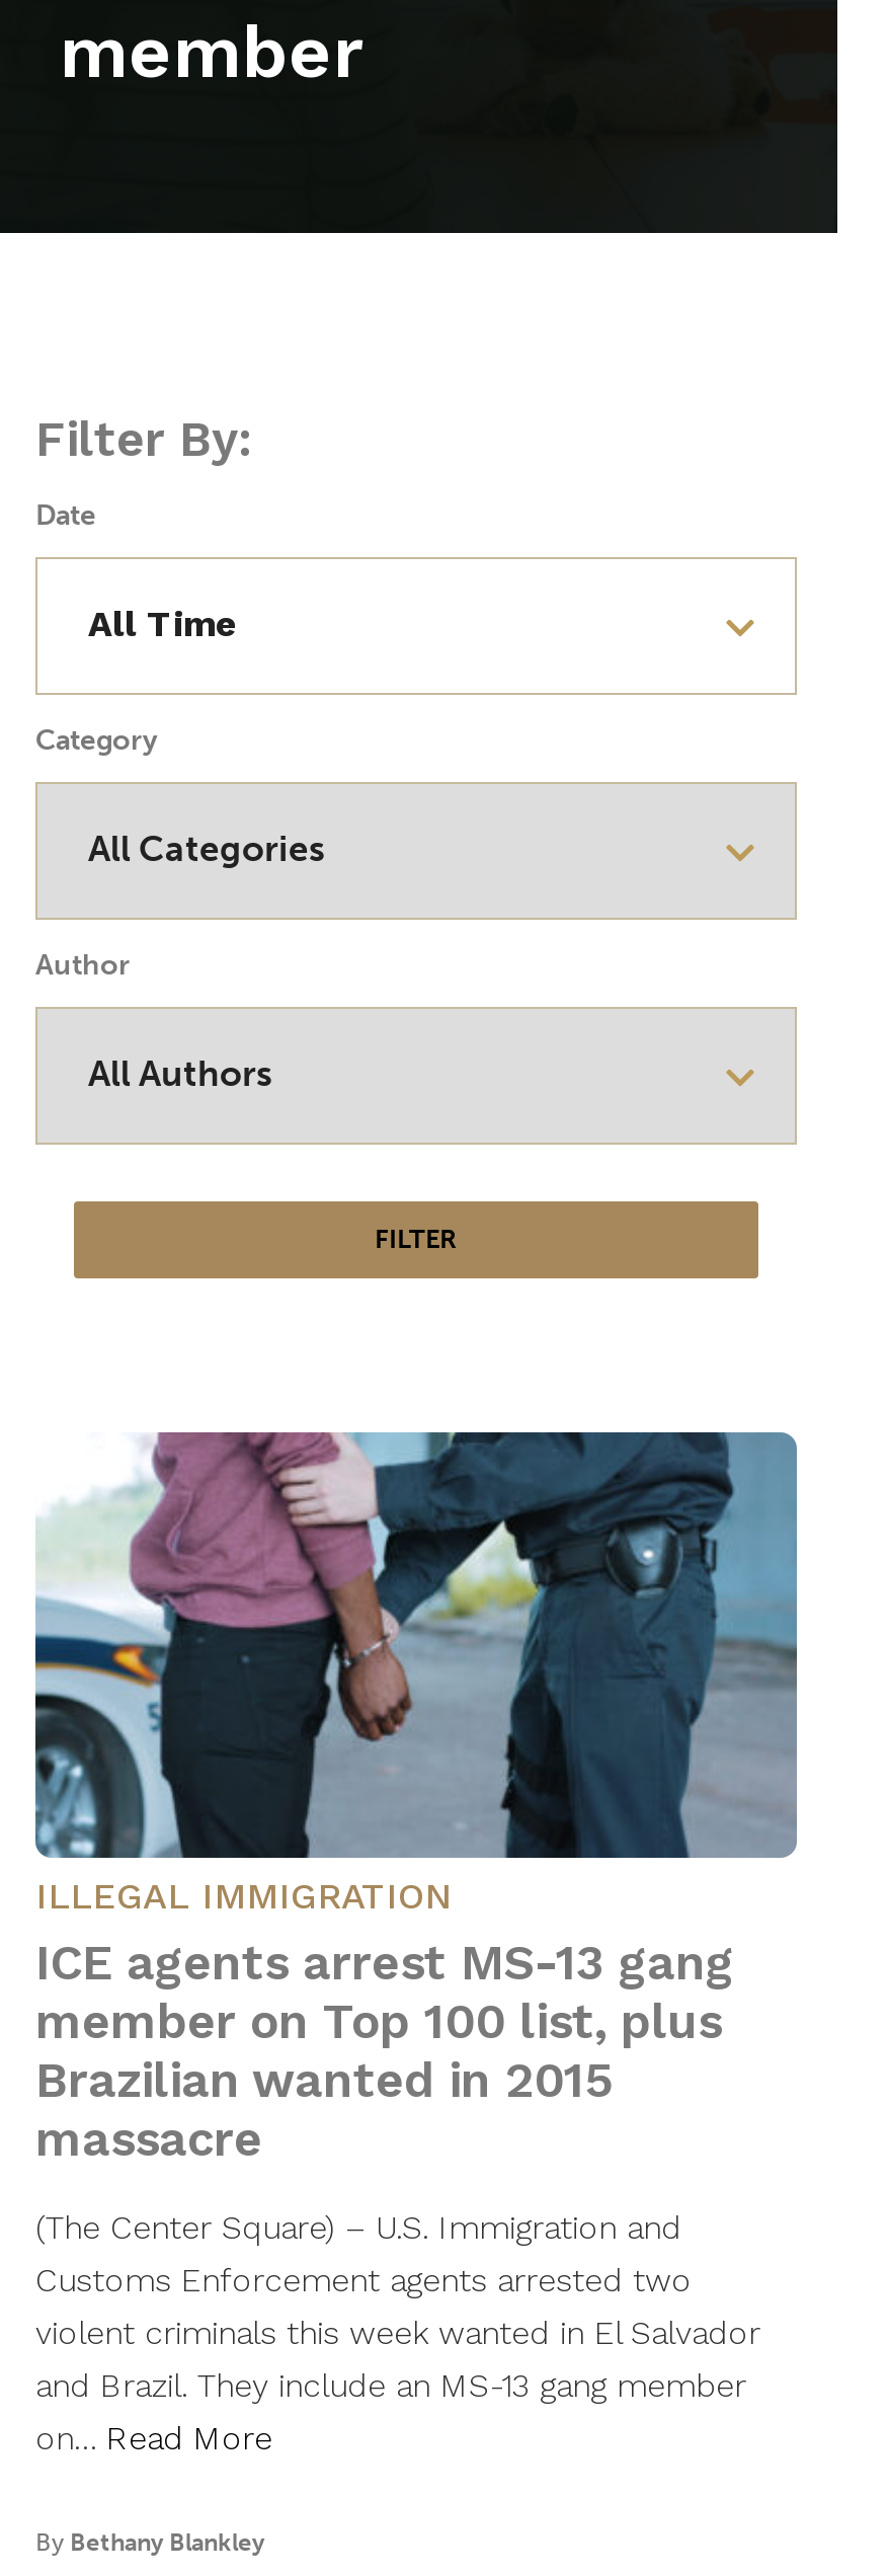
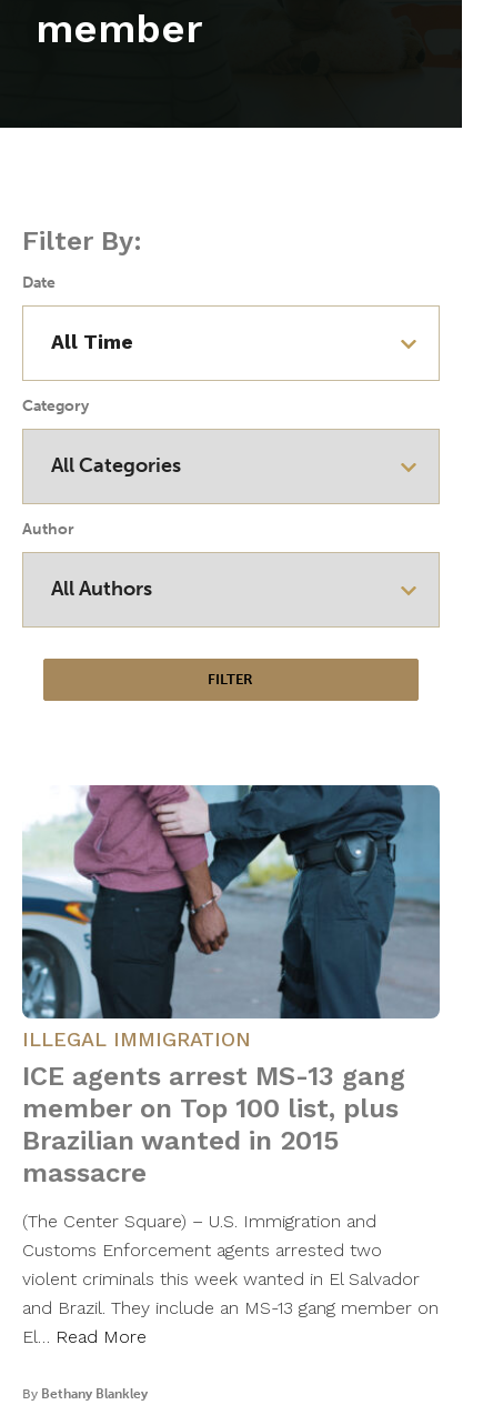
- and Brazil. They include an MS-13 gang member
- on… Read More
+ and Brazil. They include an MS-13 gang member on
+ El… Read More
